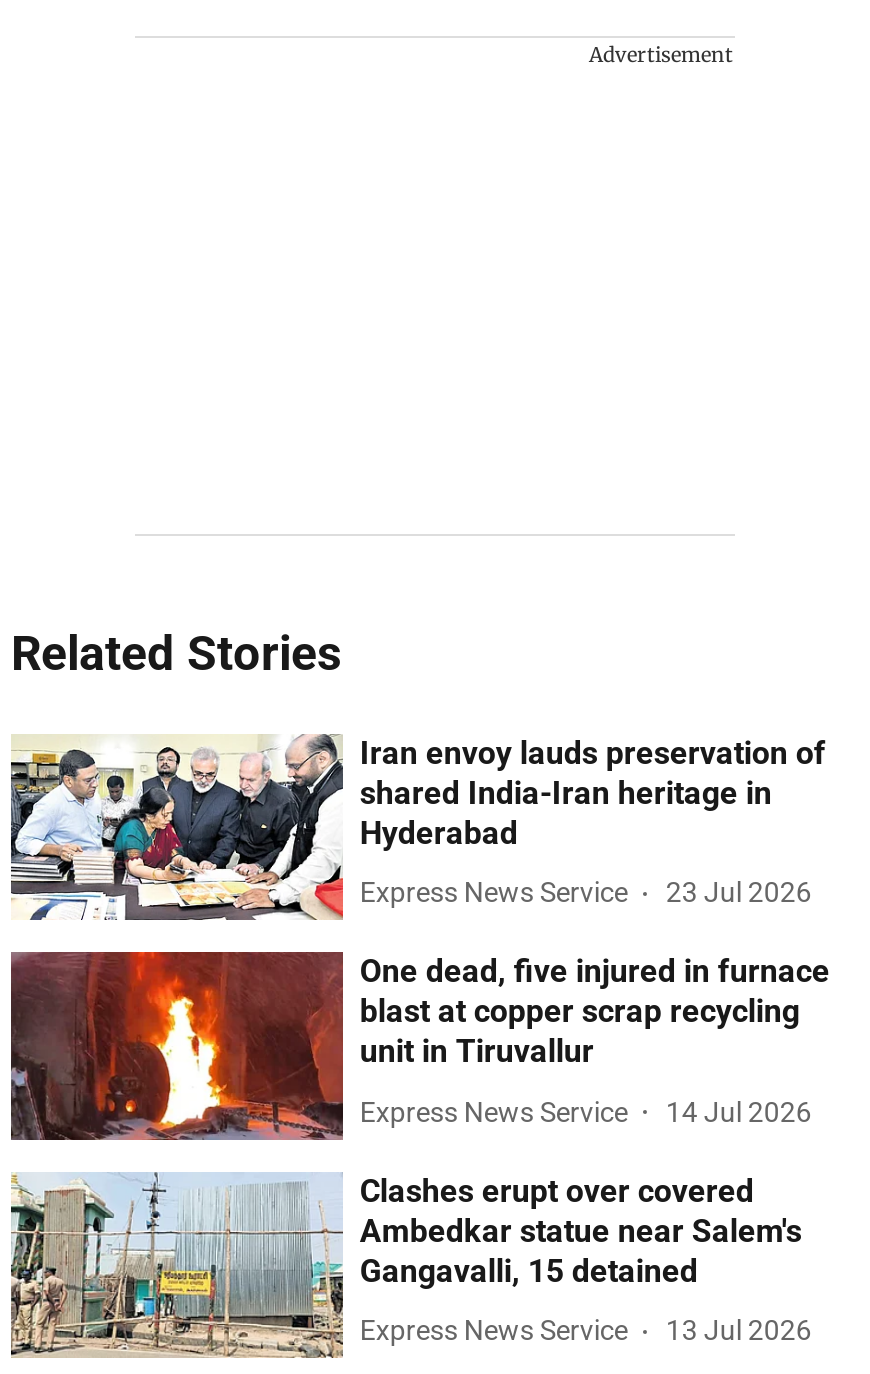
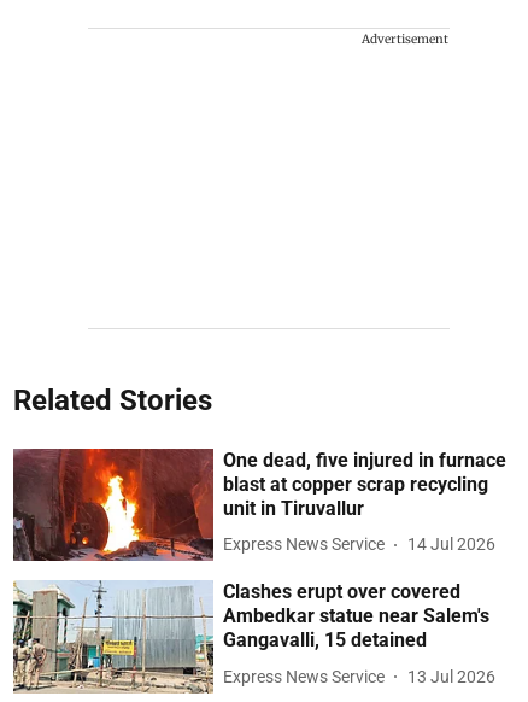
- [image]
- Iran envoy lauds preservation of
- shared India-Iran heritage in
- Hyderabad
- Express News Service
- 23 Jul 2026
